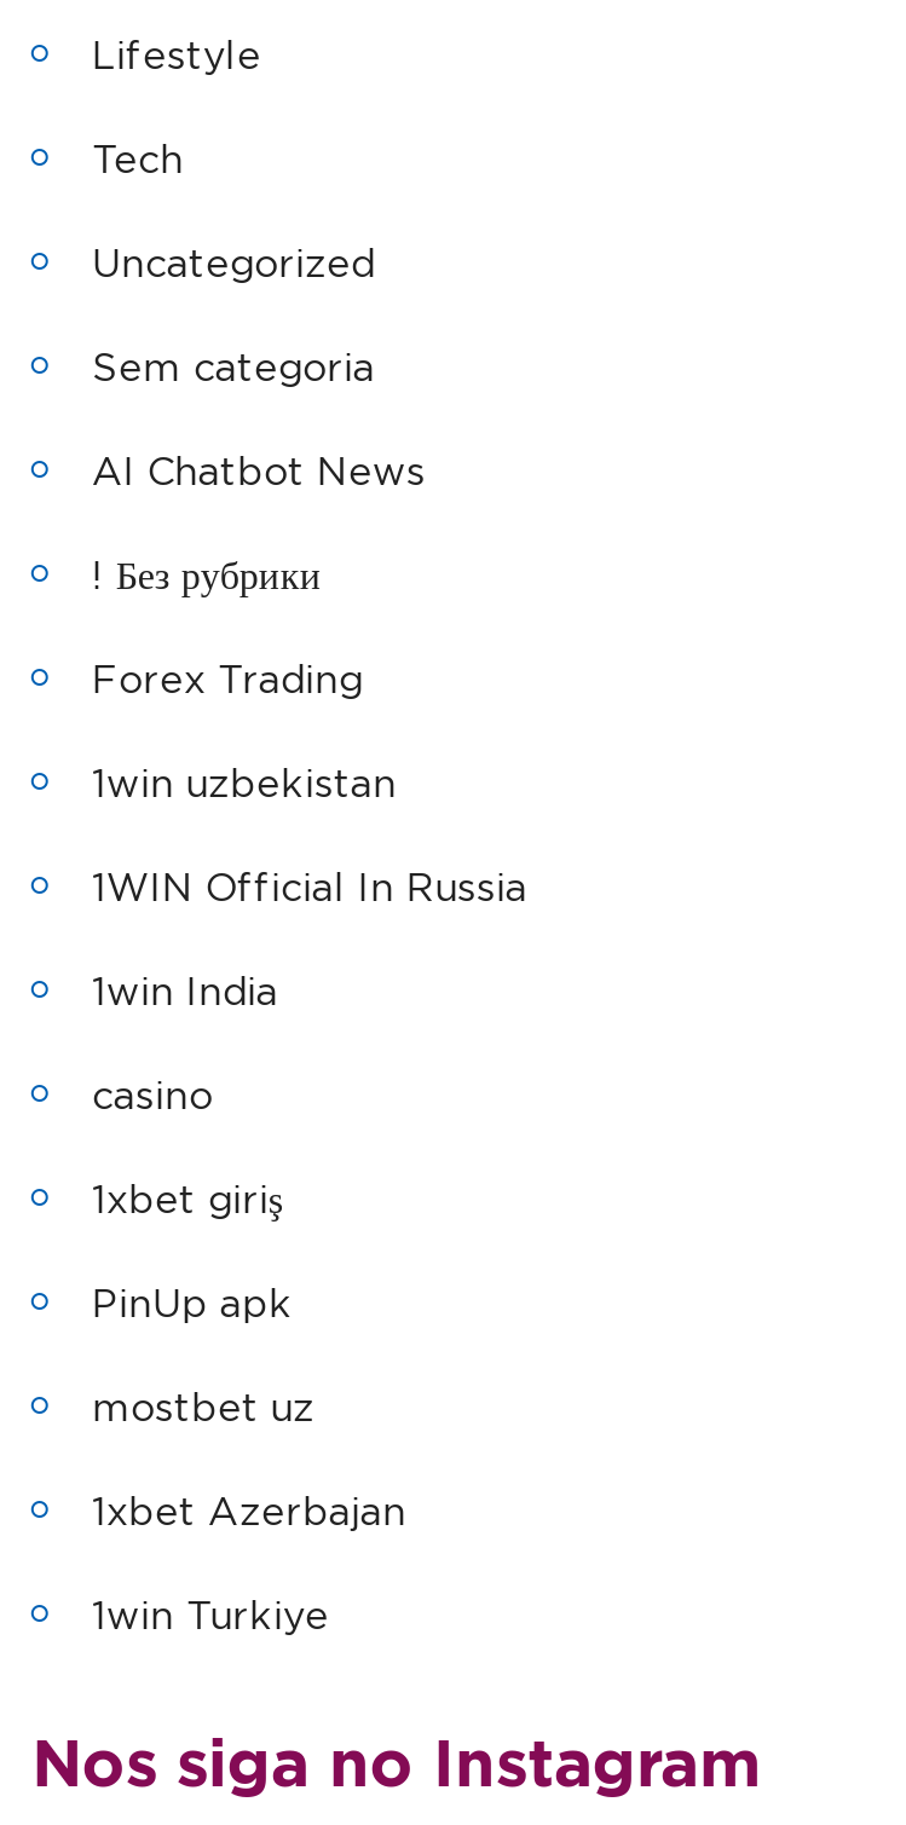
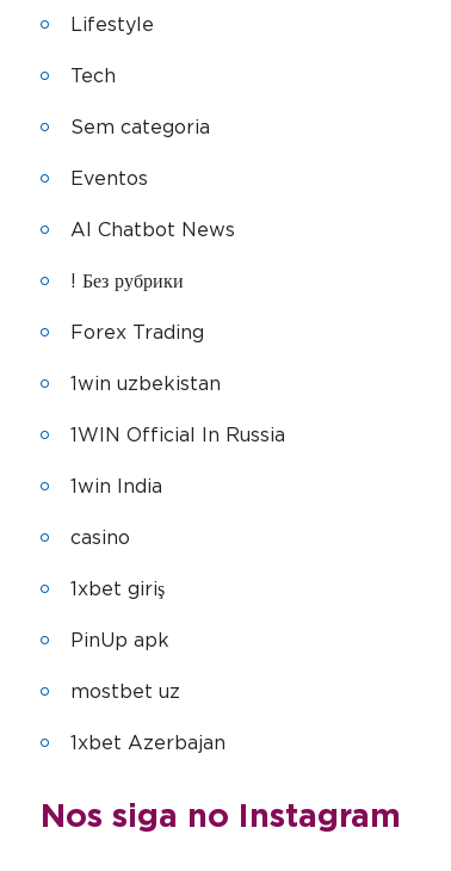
- Uncategorized

+ Eventos

- 1win Turkiye
